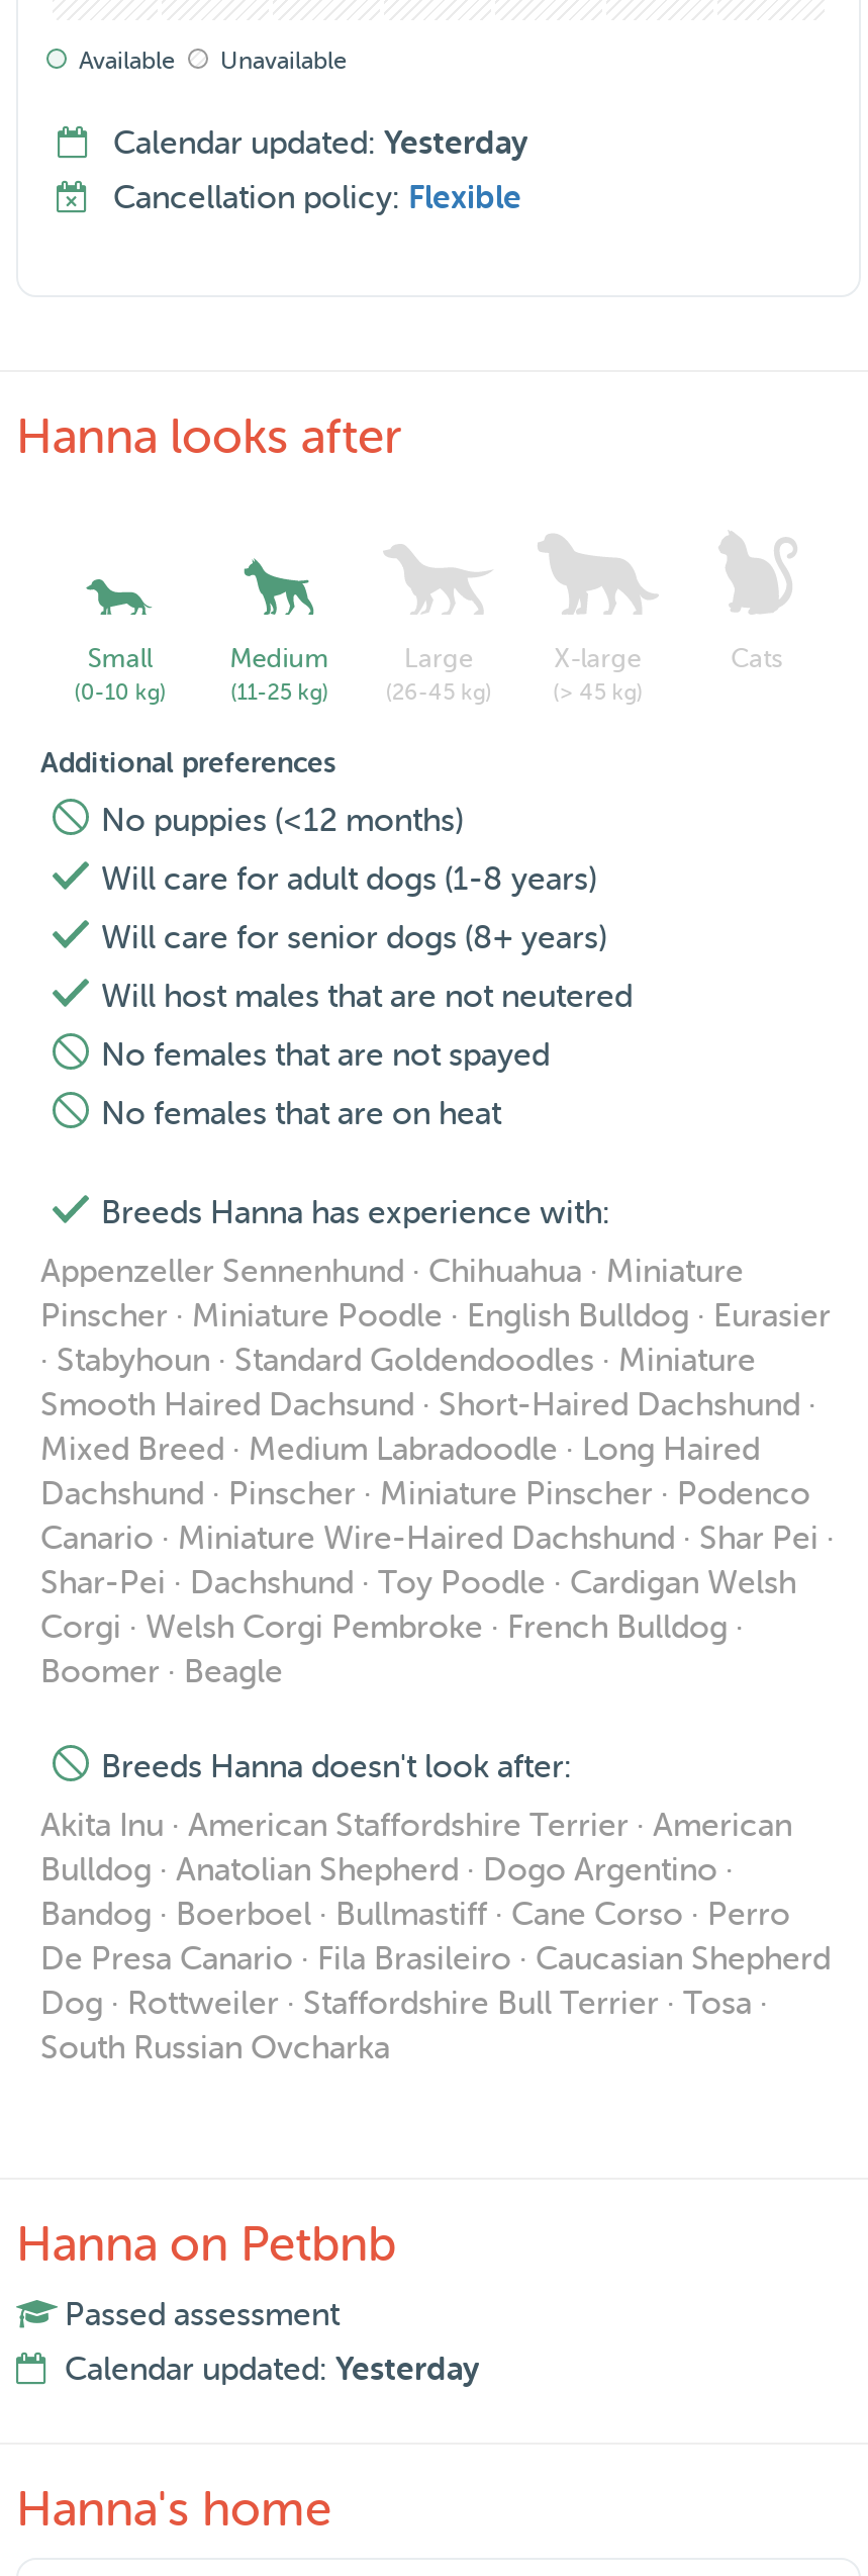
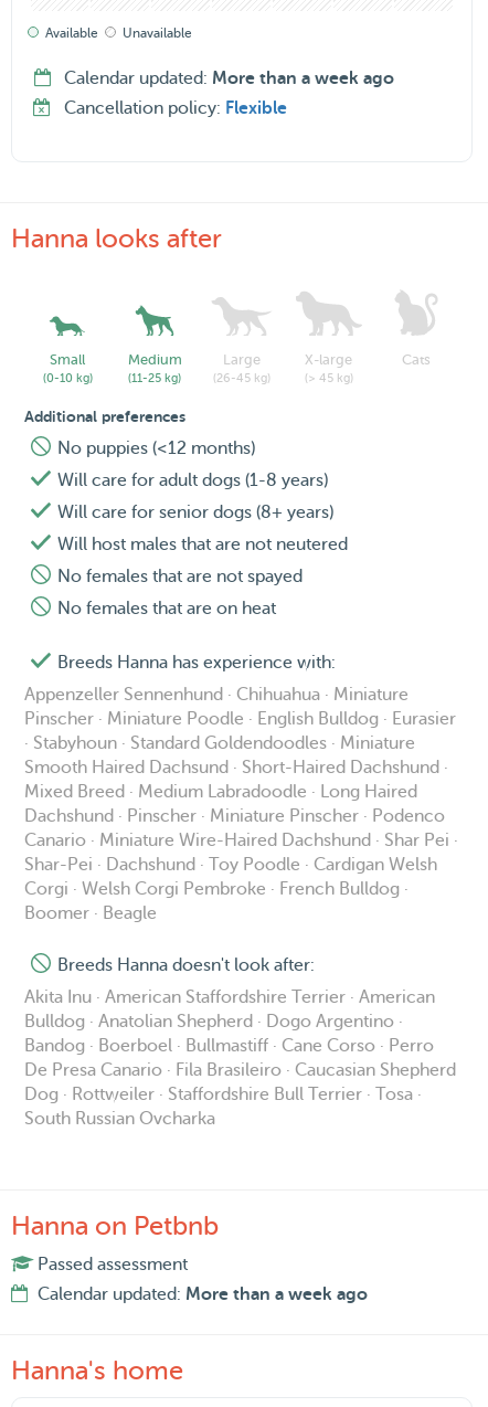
- Calendar updated: Yesterday
+ Calendar updated: More than a week ago

- Calendar updated: Yesterday
+ Calendar updated: More than a week ago
